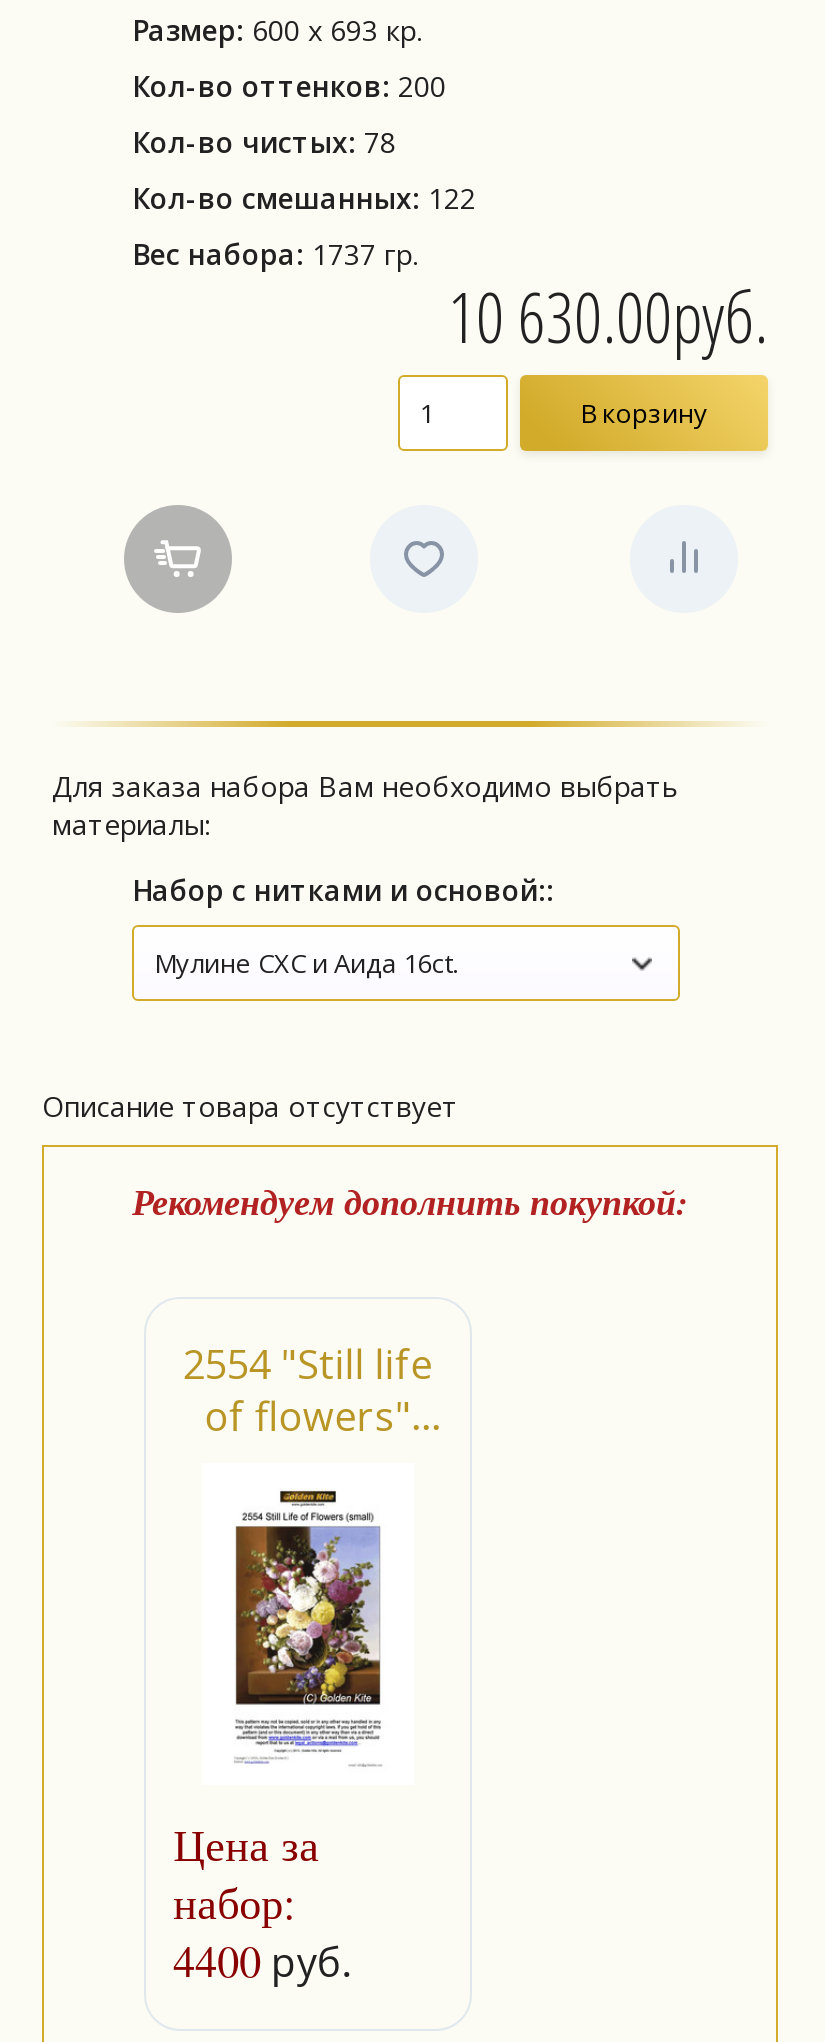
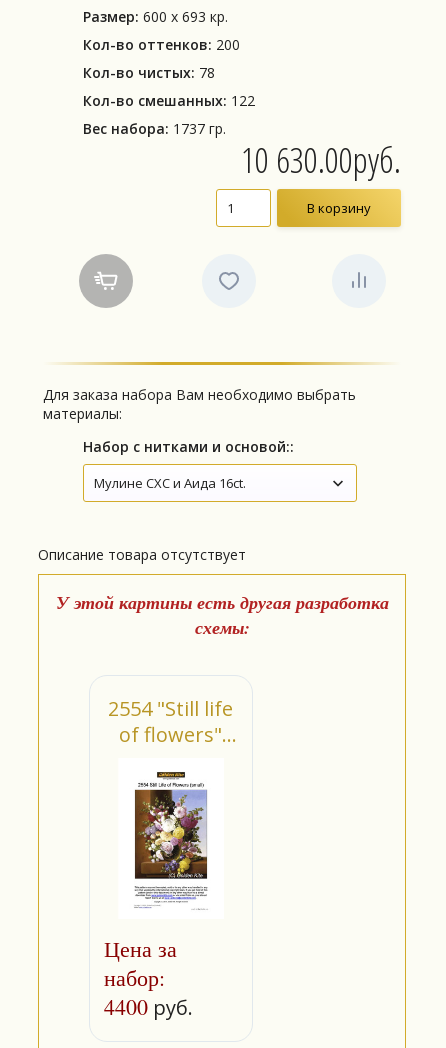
- Рекомендуем дополнить покупкой:
+ У этой картины есть другая разработка
+ схемы:
